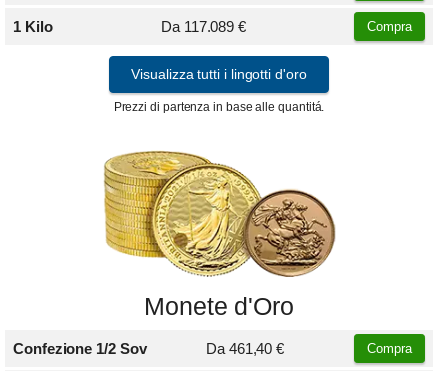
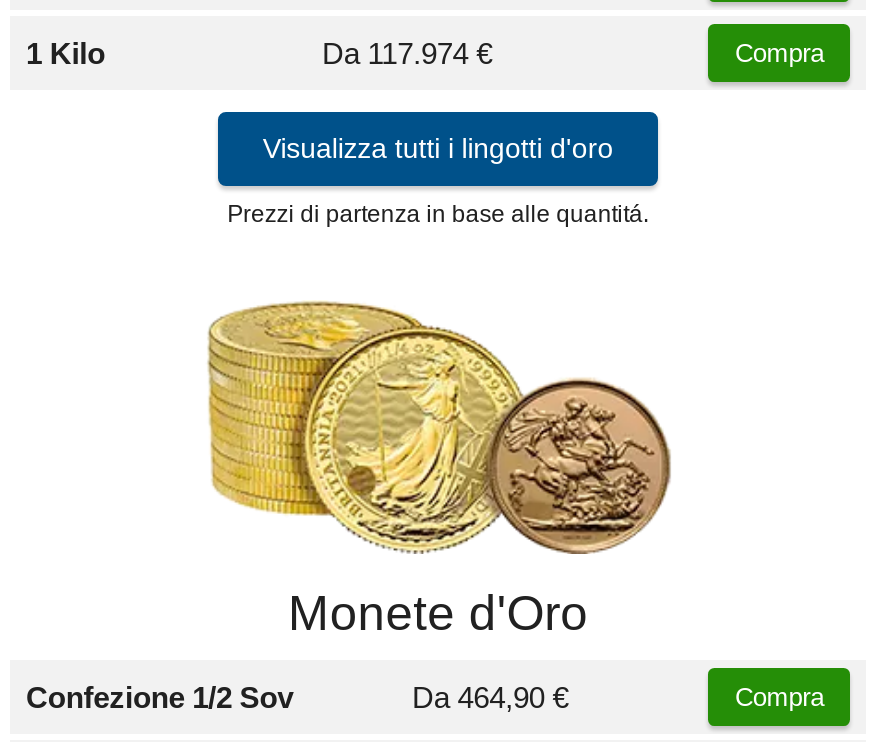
- Da 117.089 €
+ Da 117.974 €

- Da 461,40 €
+ Da 464,90 €
